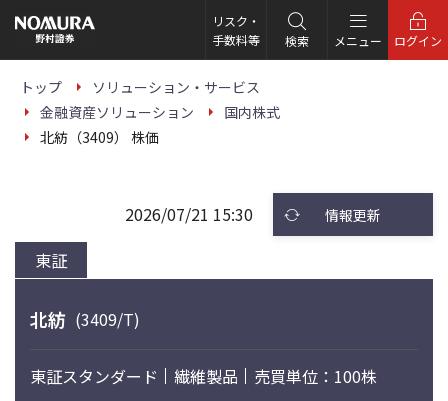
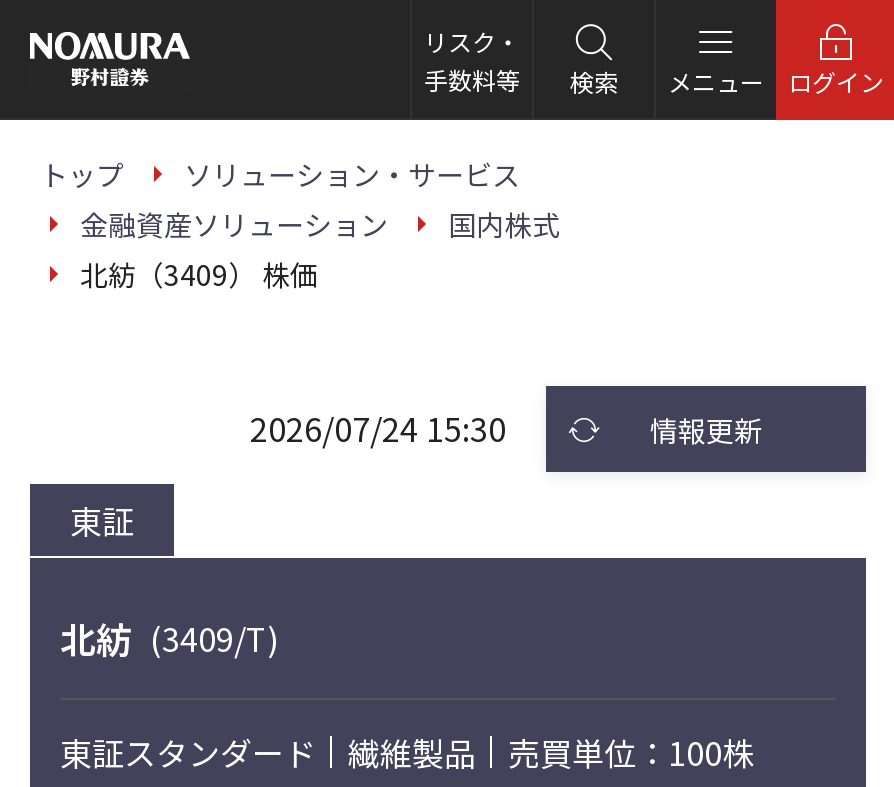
- 2026/07/21 15:30
+ 2026/07/24 15:30
